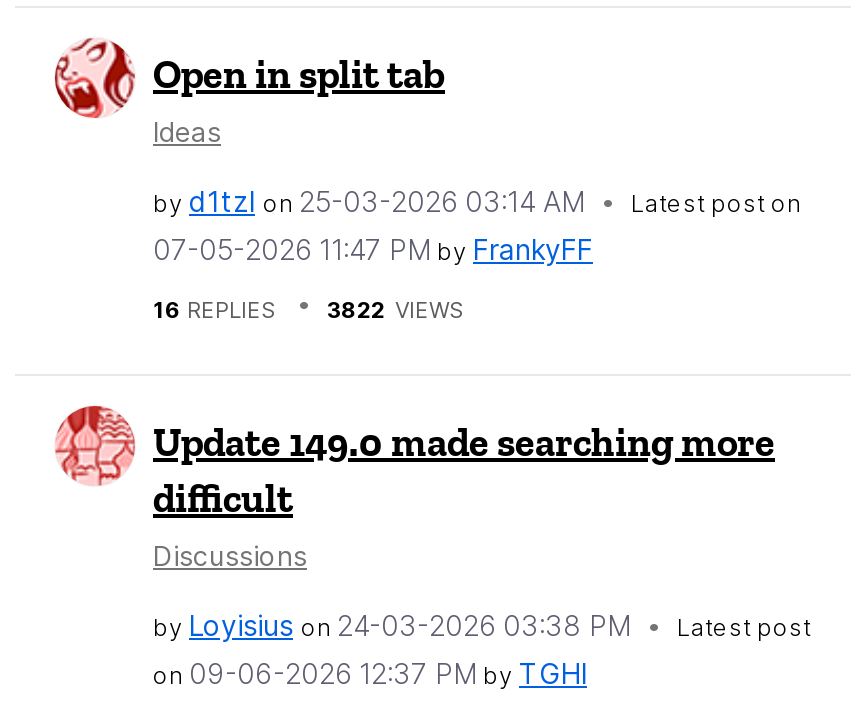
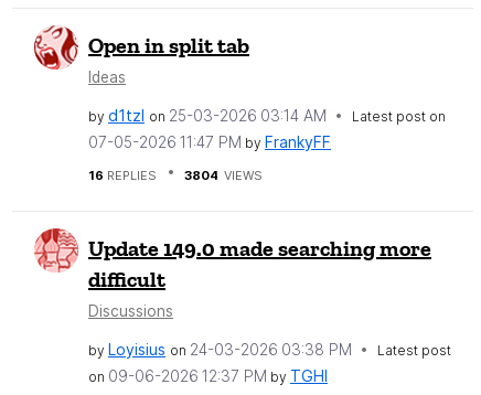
- 16 REPLIES 3822 VIEWS
+ 16 REPLIES 3804 VIEWS
